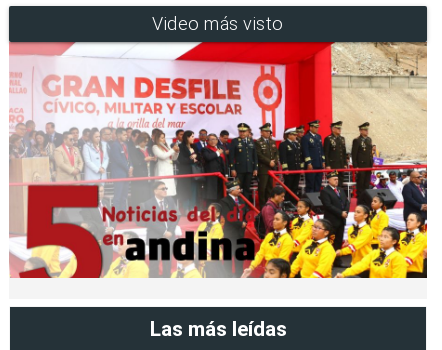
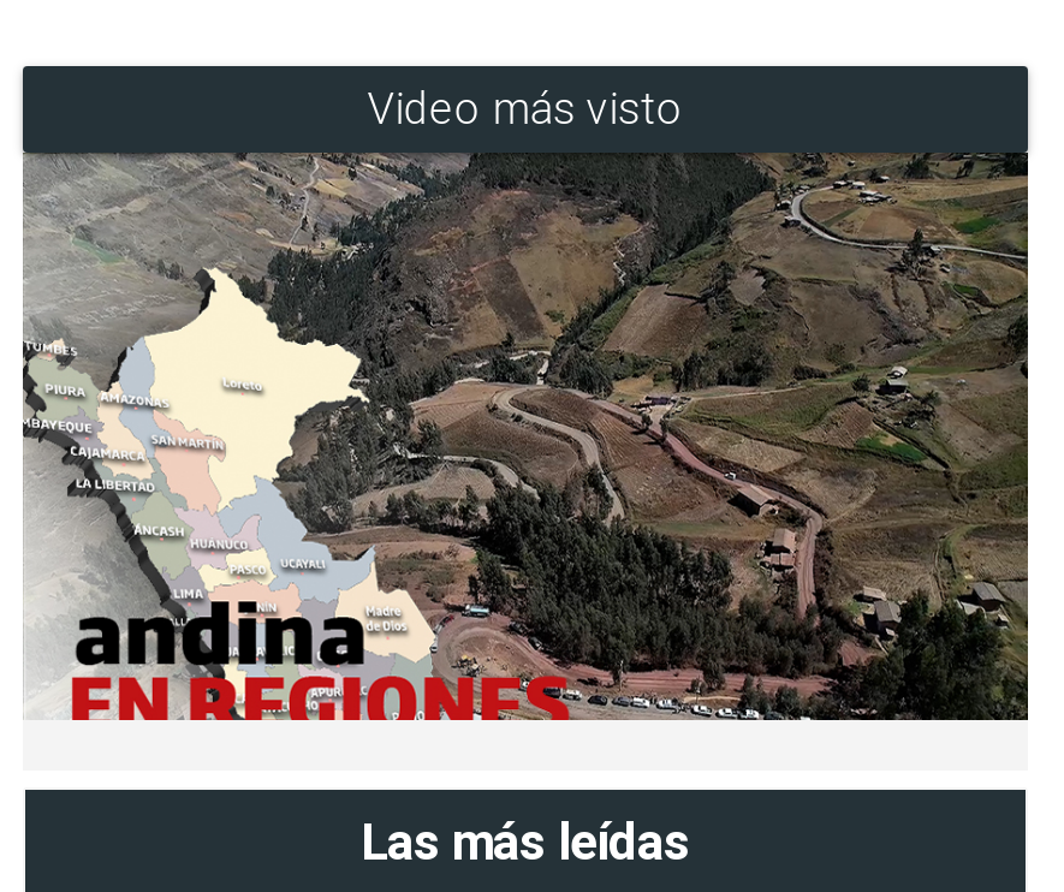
- [image]
+ [image]
